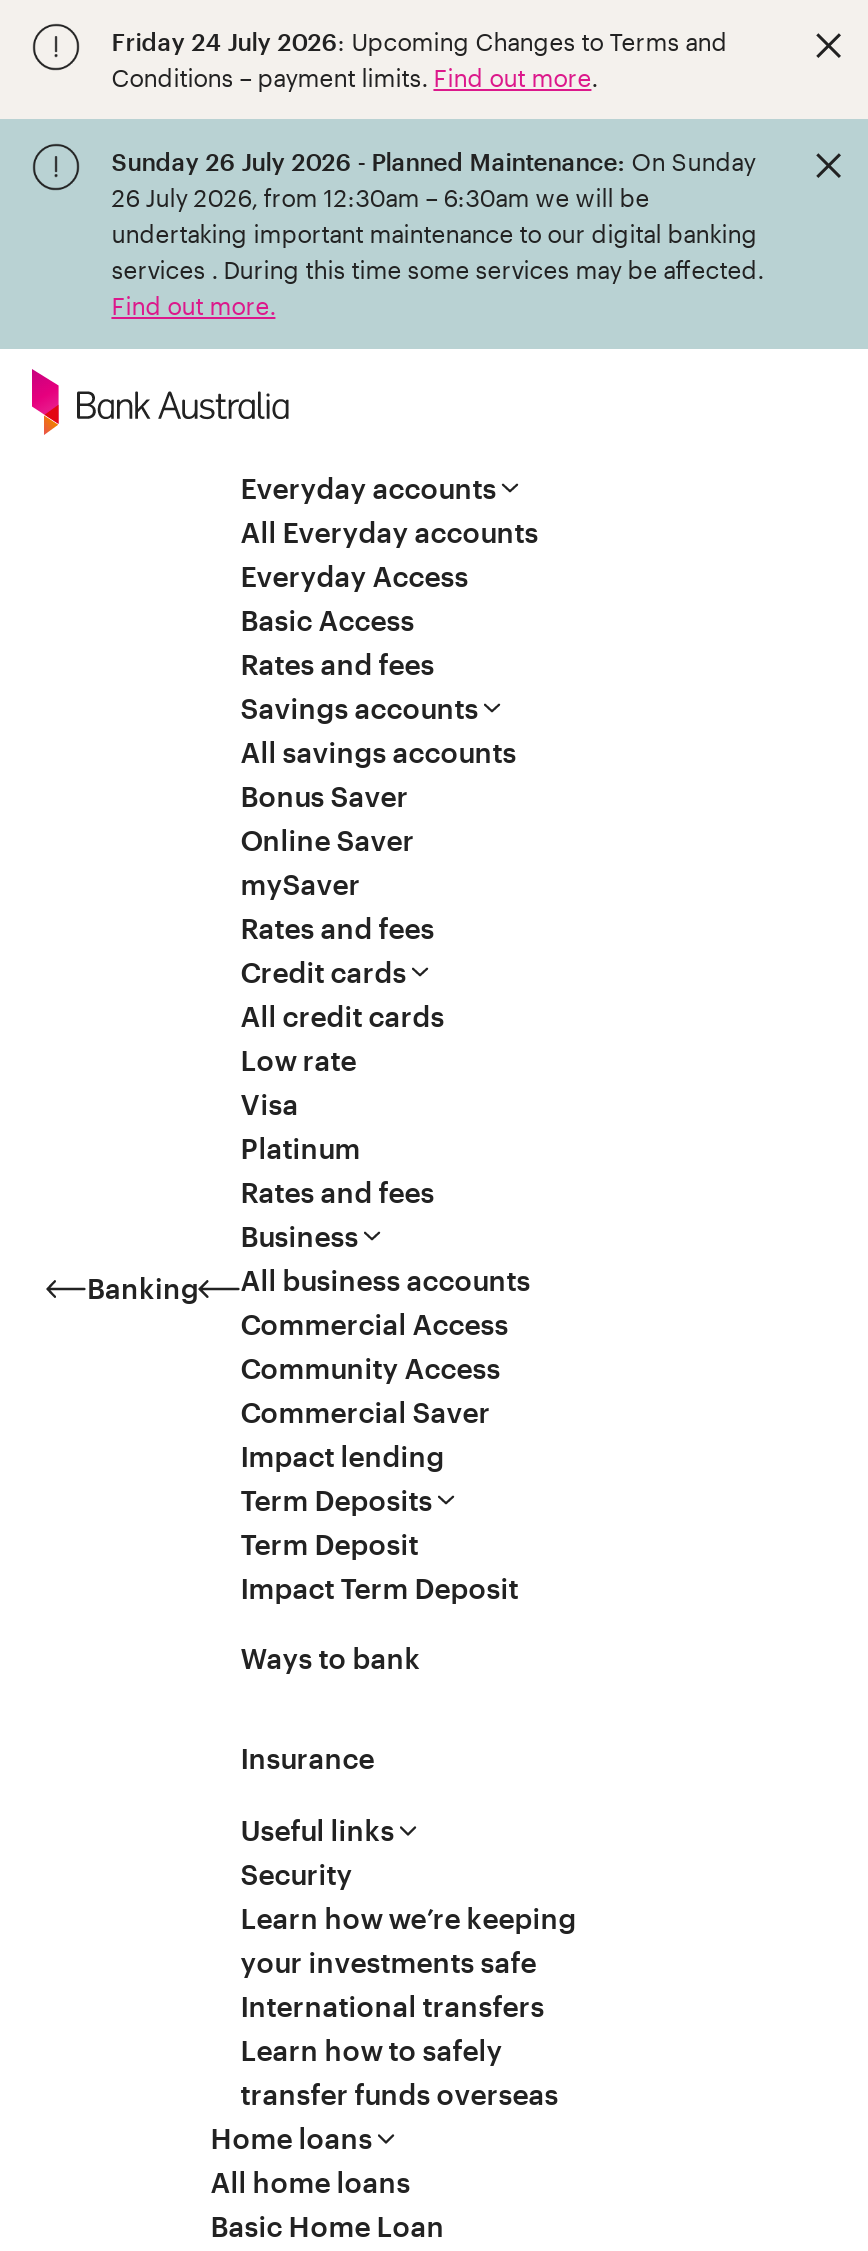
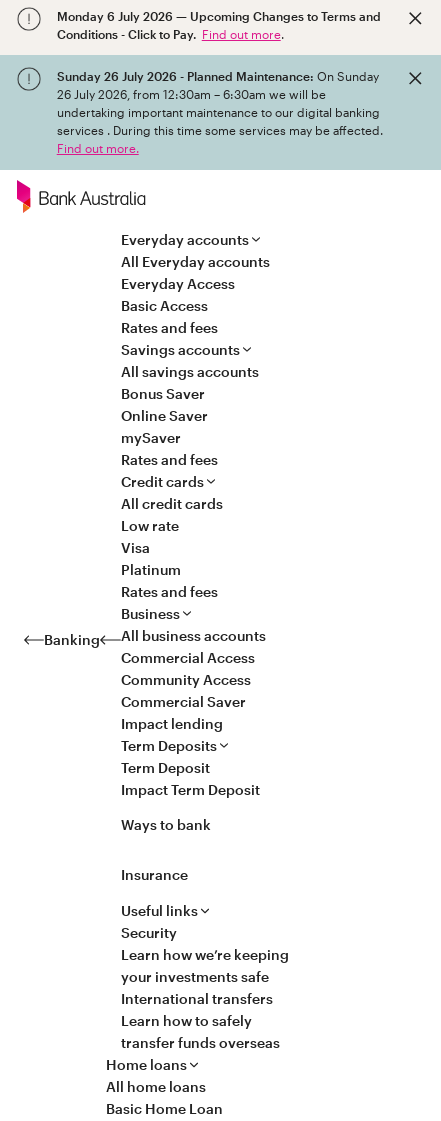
- Friday 24 July 2026: Upcoming Changes to Terms and
- Conditions – payment limits. Find out more.
+ Monday 6 July 2026 — Upcoming Changes to Terms and
+ Conditions - Click to Pay. Find out more.
